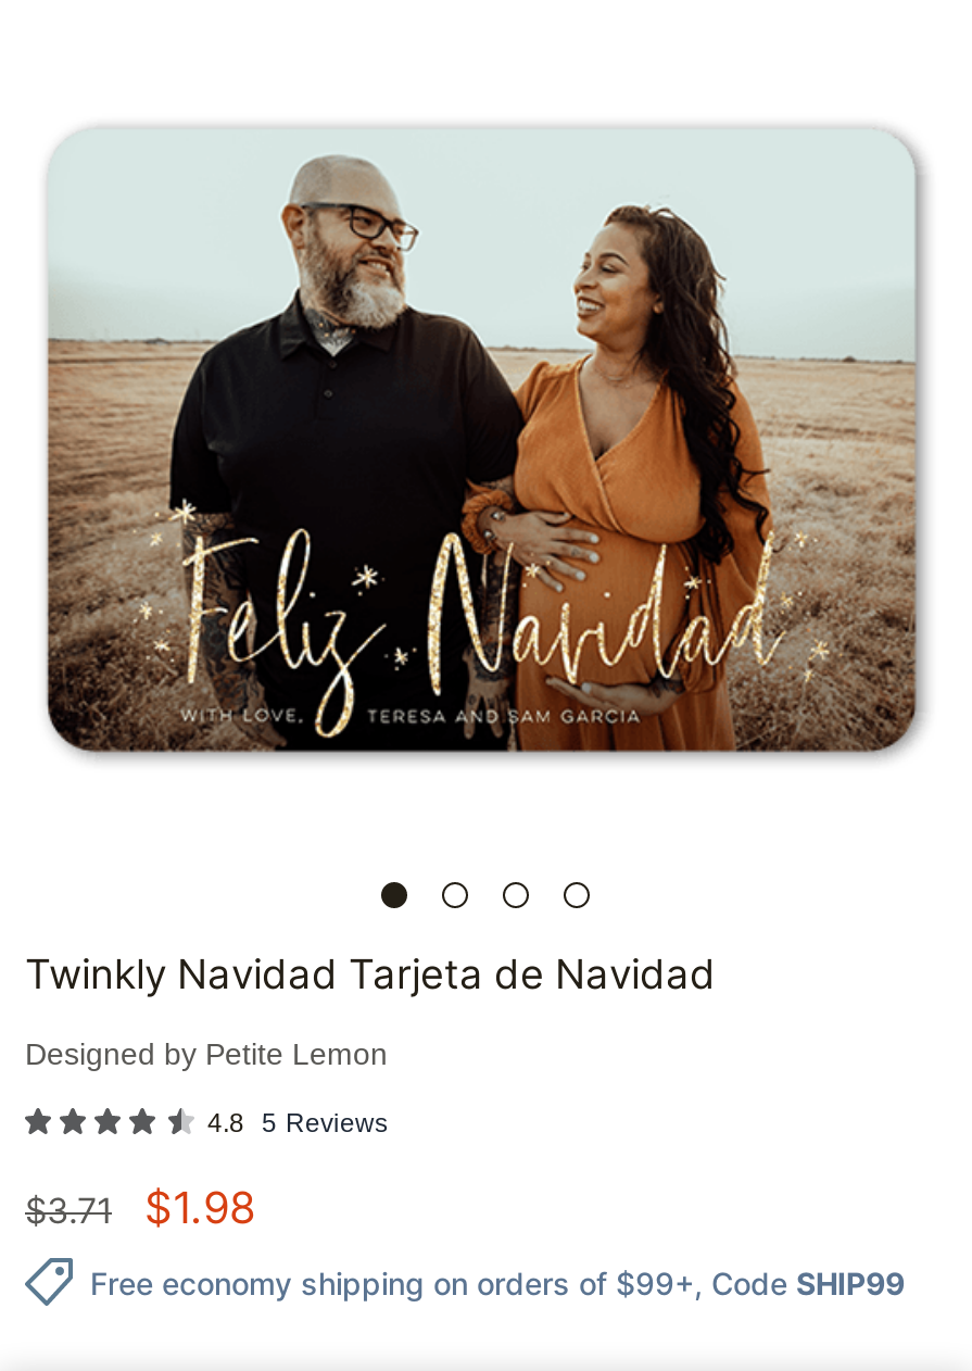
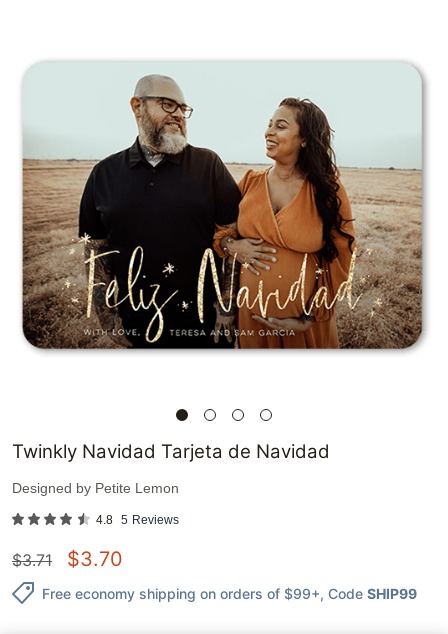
- $3.71 $1.98
+ $3.71 $3.70
